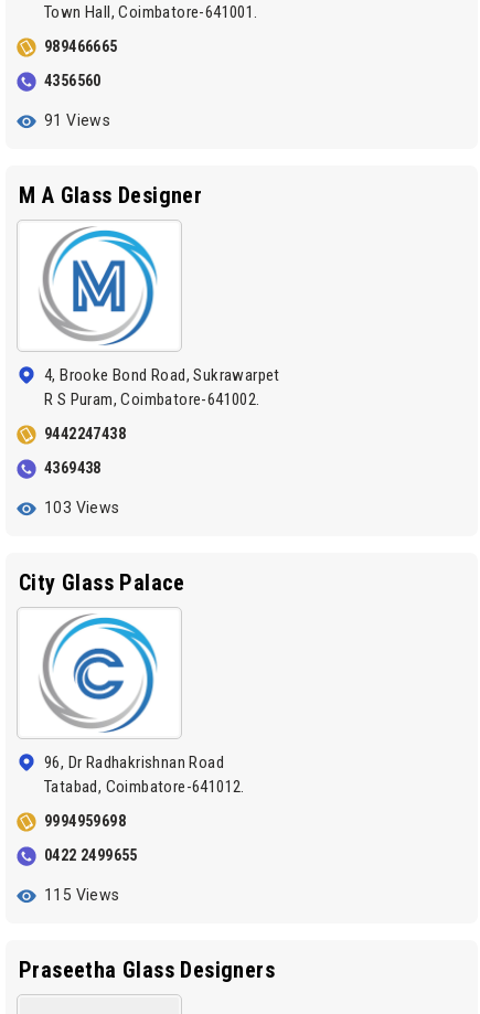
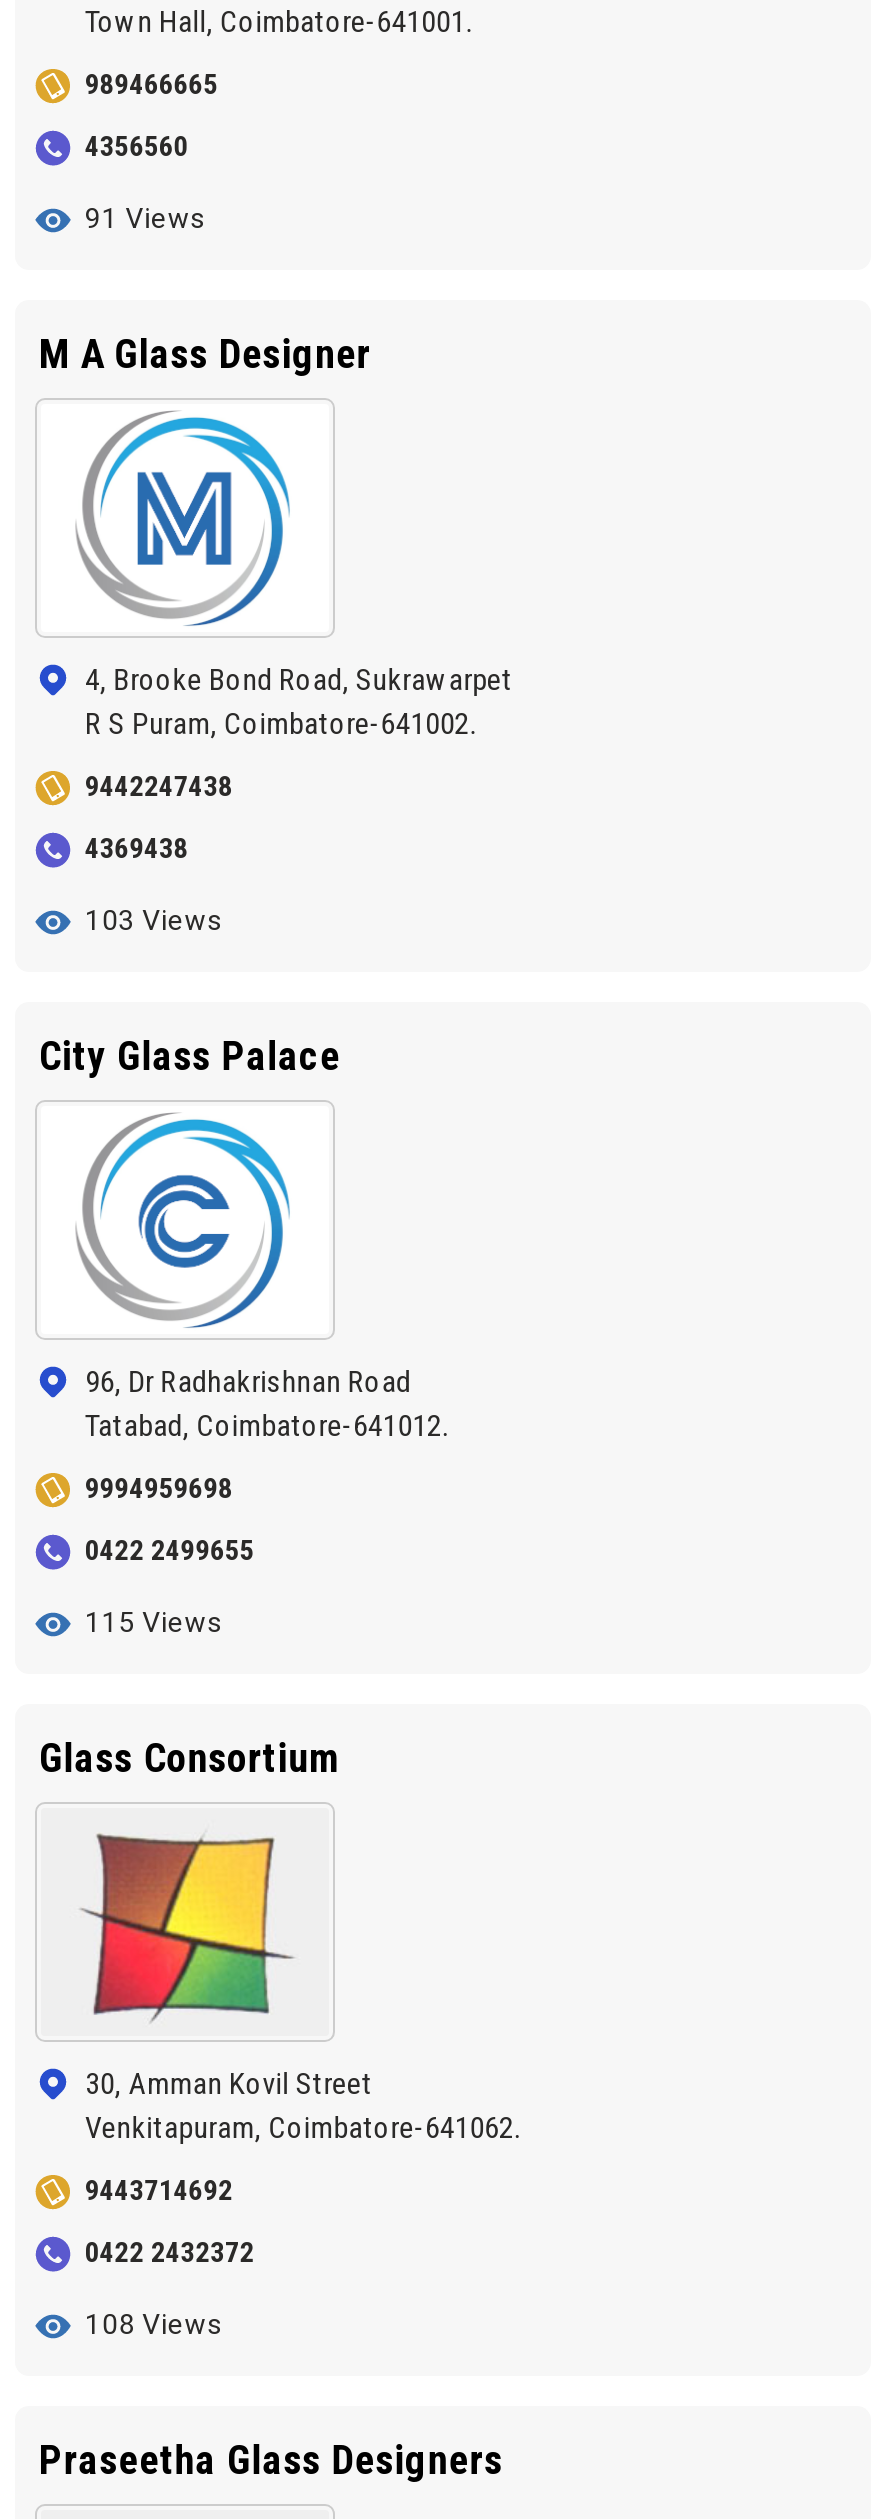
+ Glass Consortium

+ [image]
+ 30, Amman Kovil Street
+ Venkitapuram, Coimbatore-641062.
+ 9443714692
+ 0422 2432372
+ 108 Views
